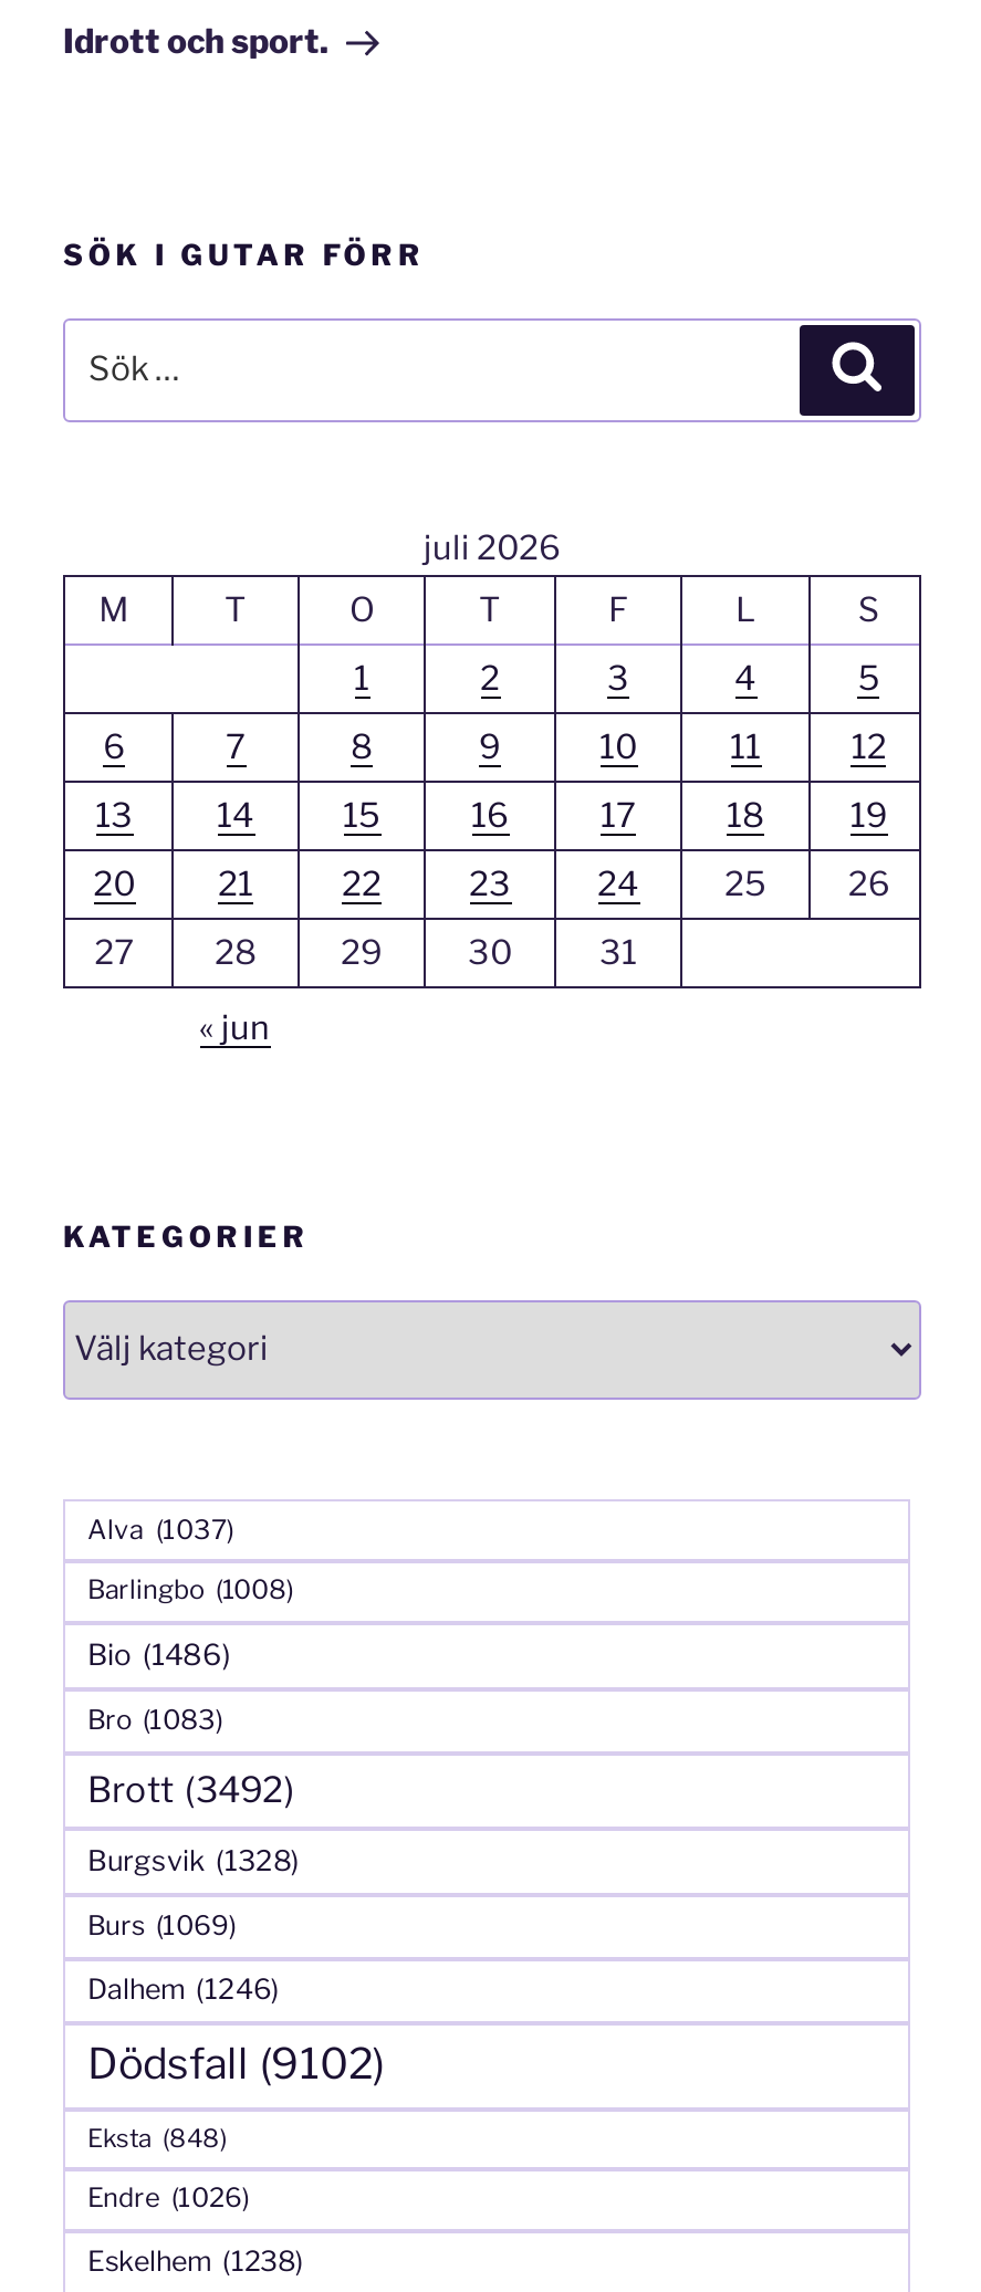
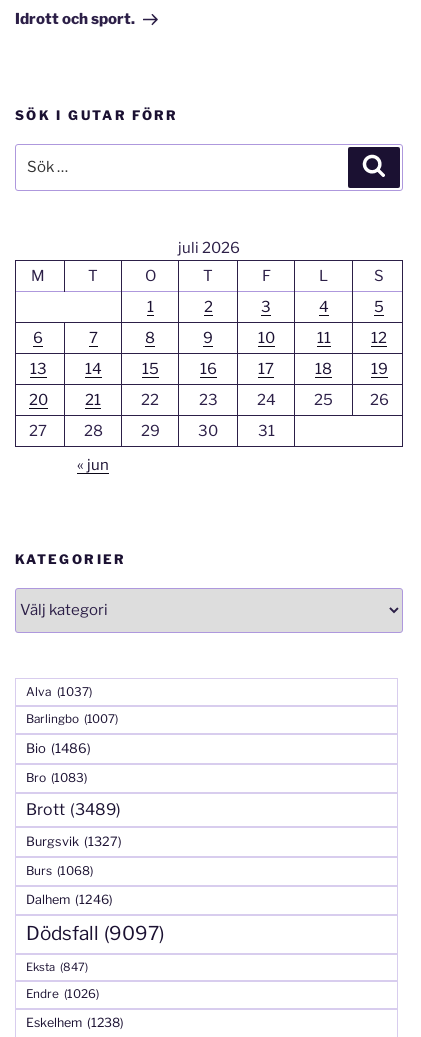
- Barlingbo (1008)
+ Barlingbo (1007)

- Brott (3492)
+ Brott (3489)

- Burgsvik (1328)
+ Burgsvik (1327)

- Burs (1069)
+ Burs (1068)

- Dödsfall (9102)
+ Dödsfall (9097)

- Eksta (848)
+ Eksta (847)
